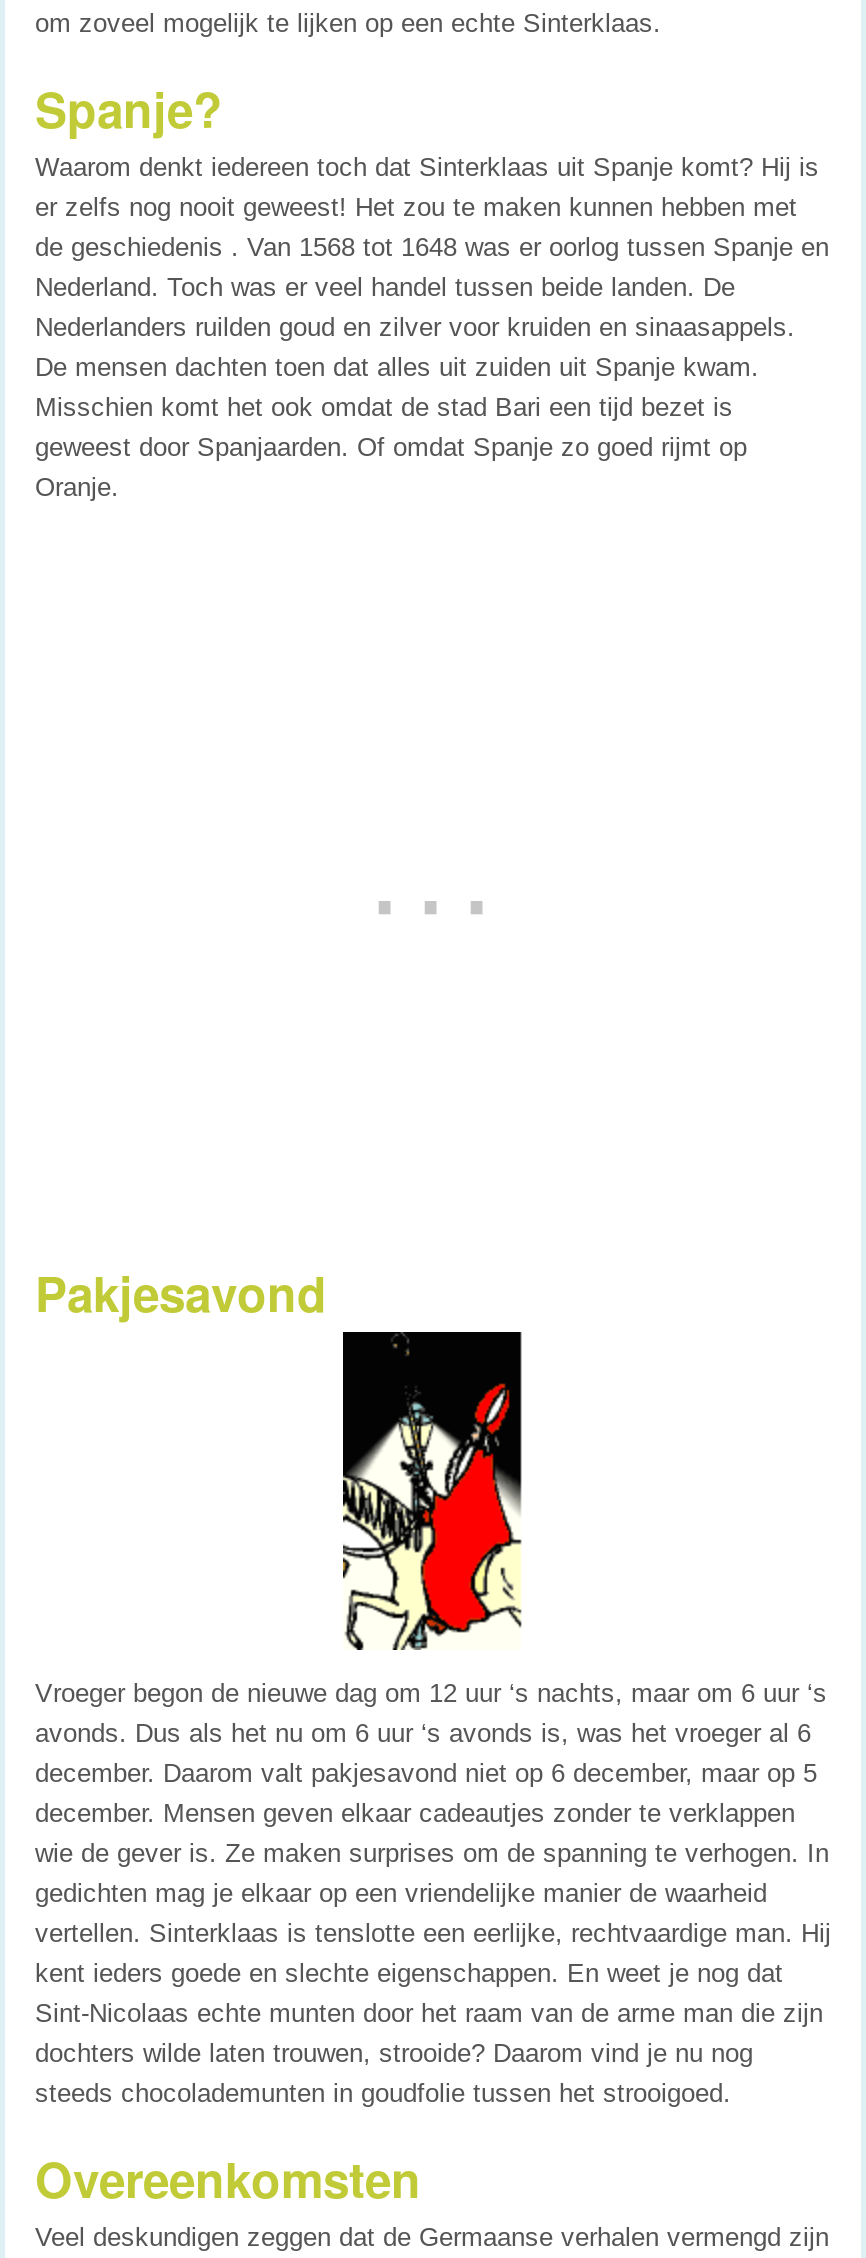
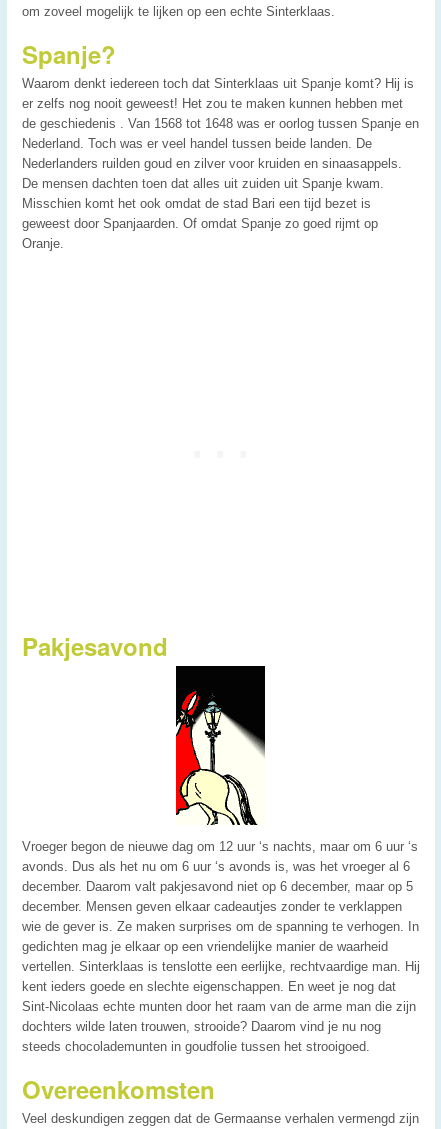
- [image]
+ [image]
